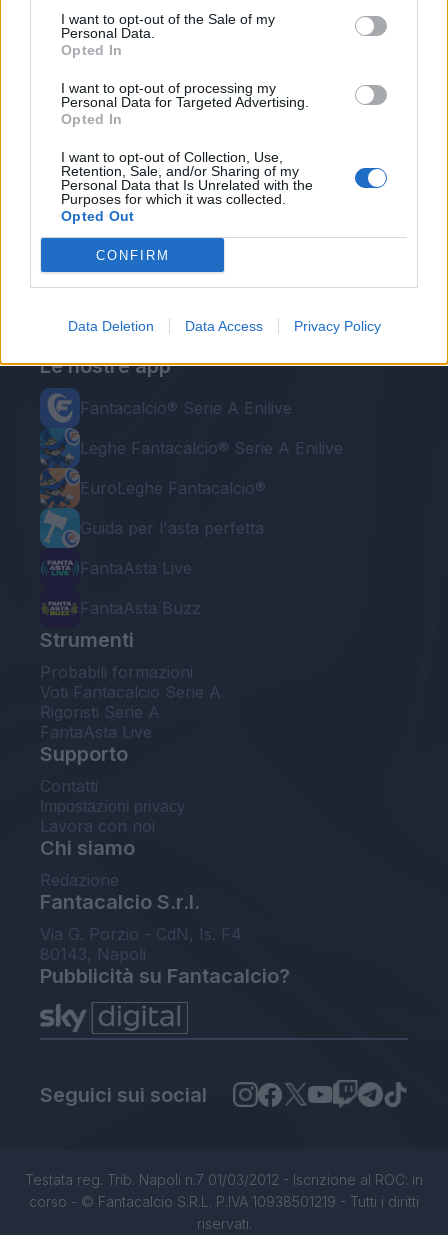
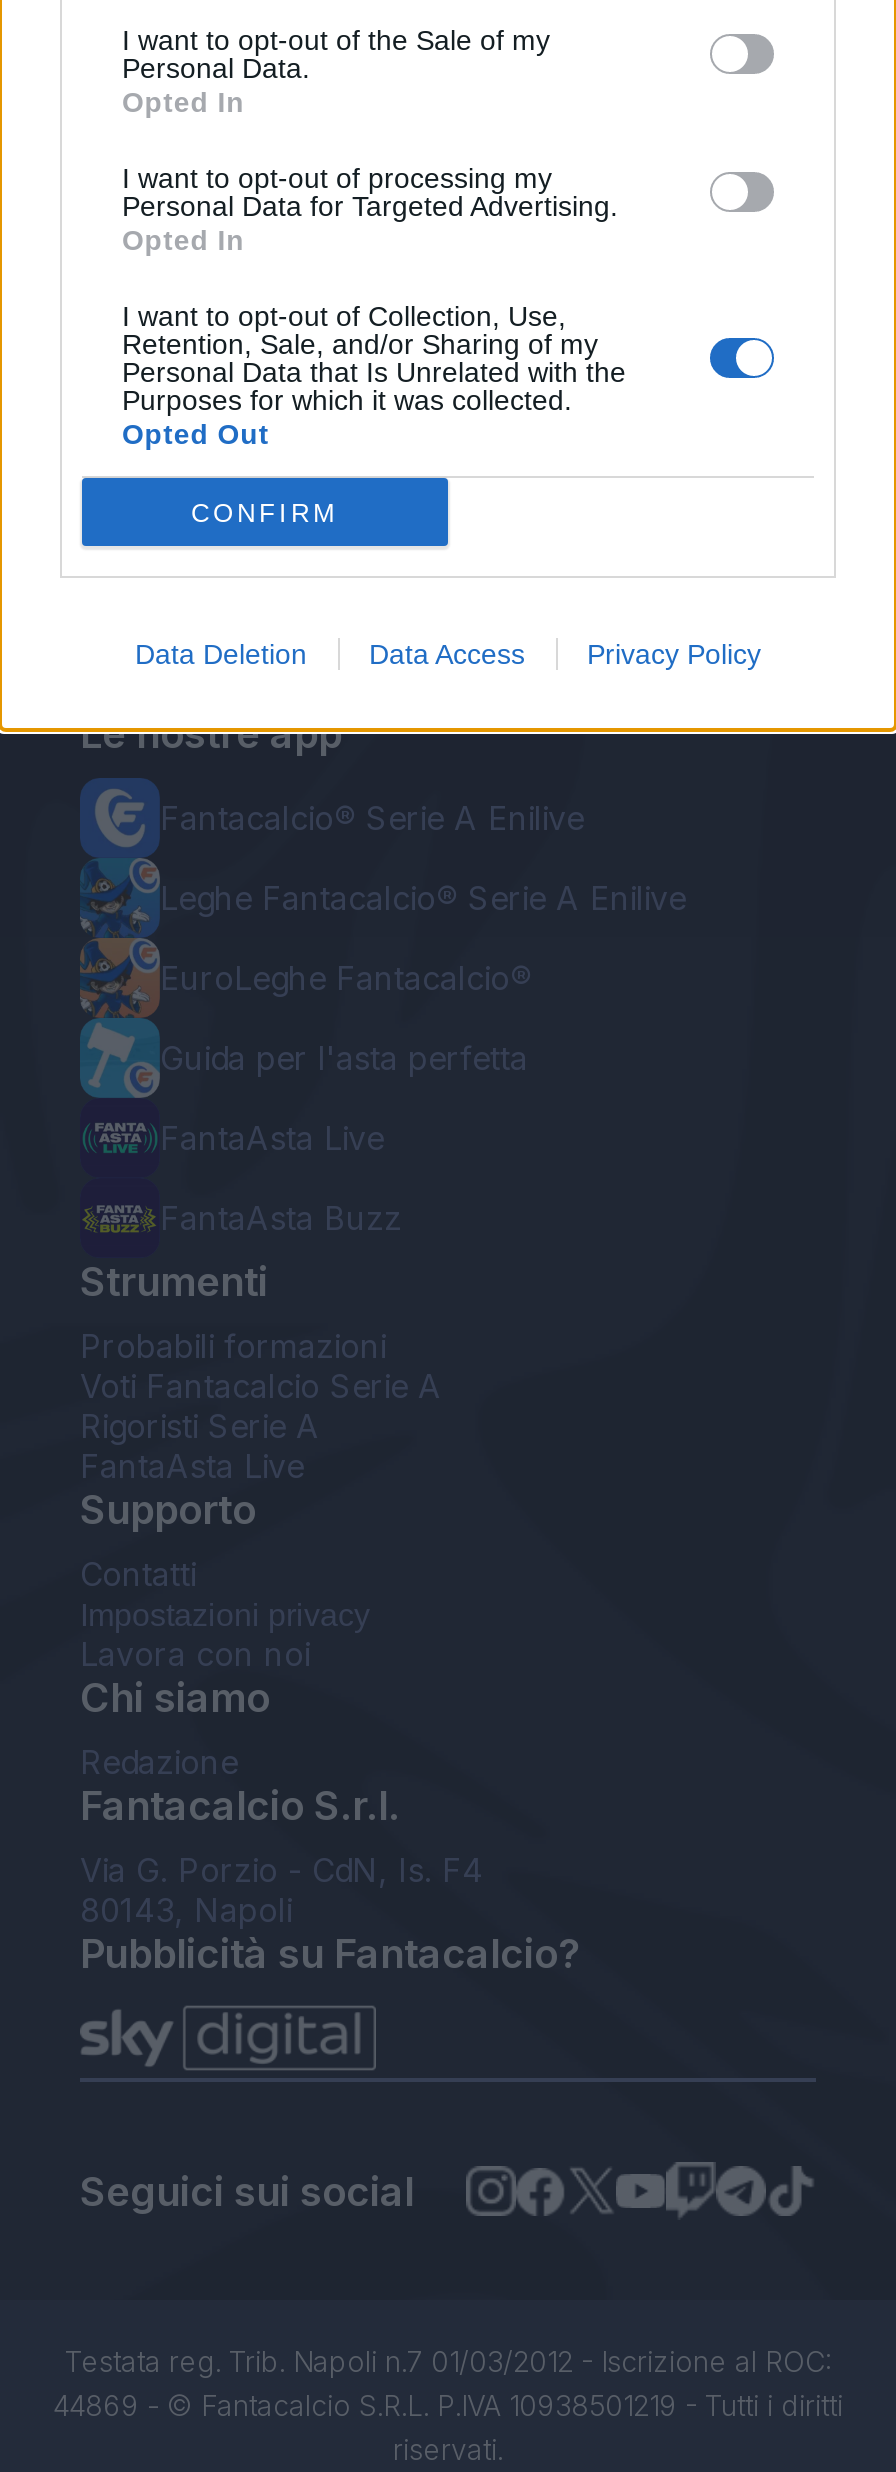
- Testata reg. Trib. Napoli n.7 01/03/2012 - Iscrizione al ROC: in
- corso - © Fantacalcio S.R.L. P.IVA 10938501219 - Tutti i diritti
+ Testata reg. Trib. Napoli n.7 01/03/2012 - Iscrizione al ROC:
+ 44869 - © Fantacalcio S.R.L. P.IVA 10938501219 - Tutti i diritti
